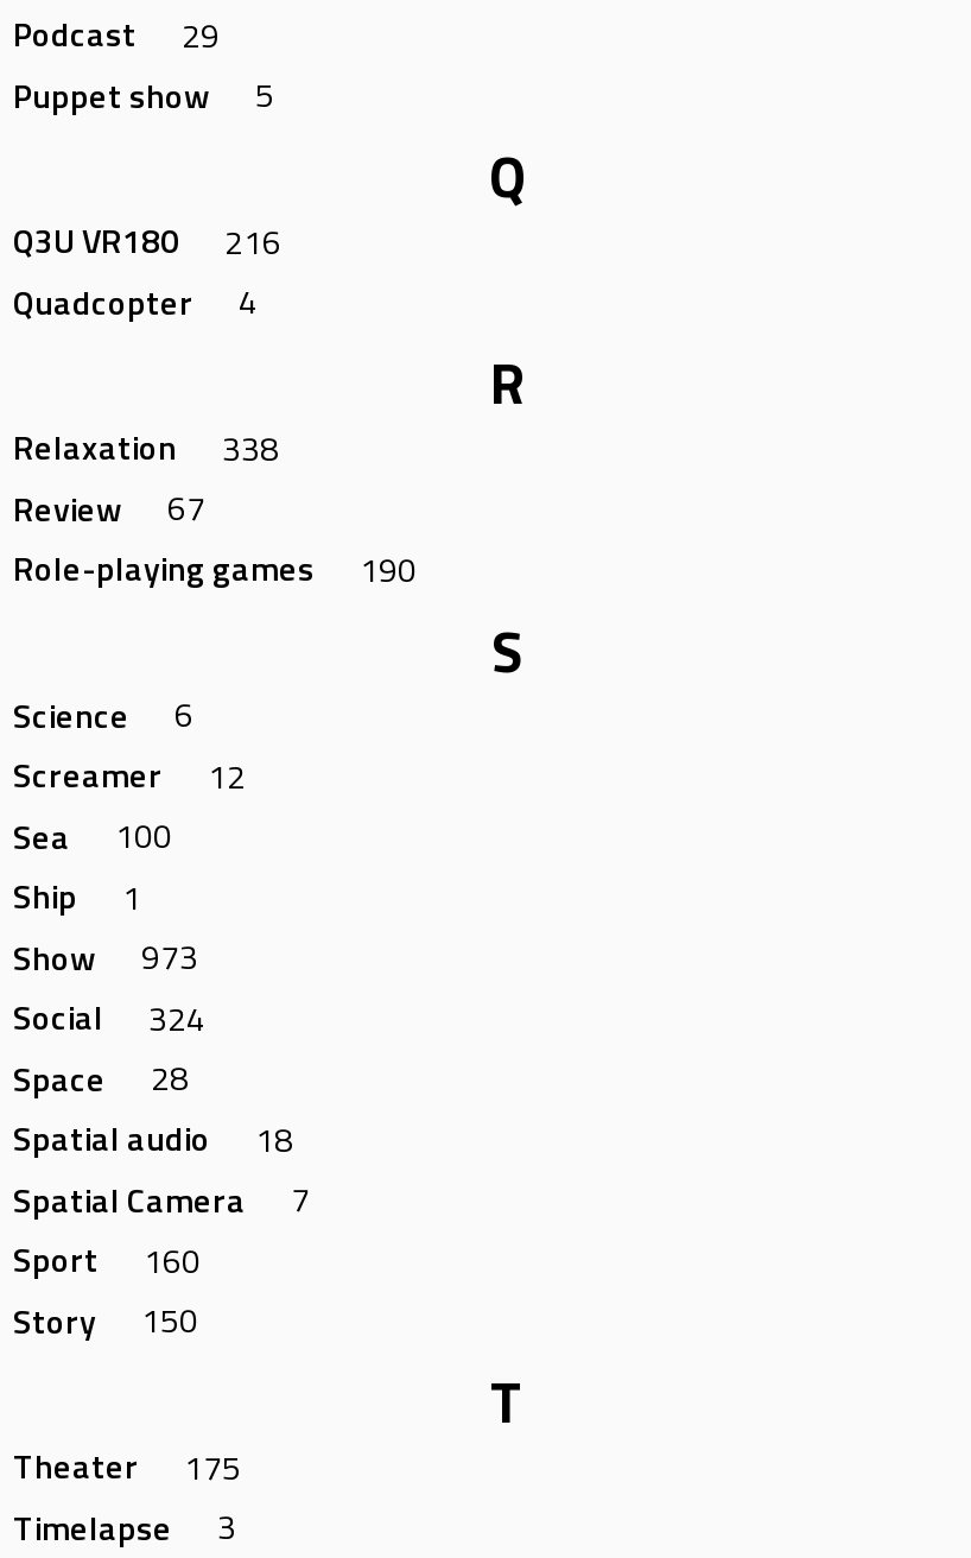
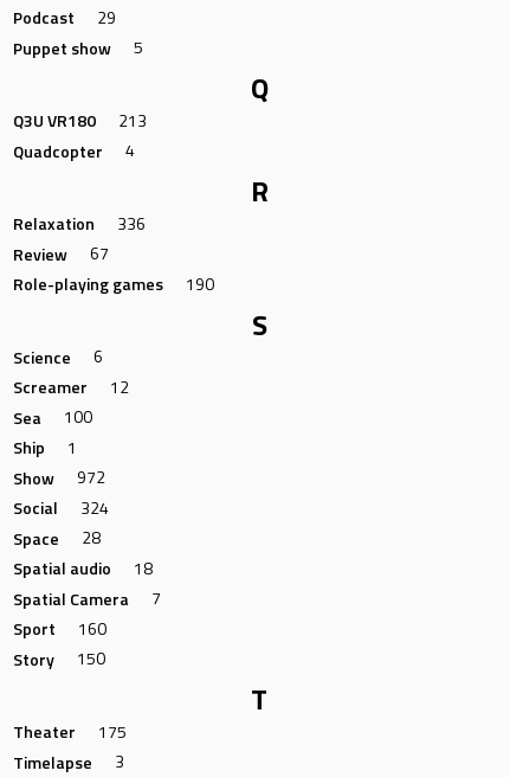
- Q3U VR180 216
+ Q3U VR180 213

- Relaxation 338
+ Relaxation 336

- Show 973
+ Show 972
